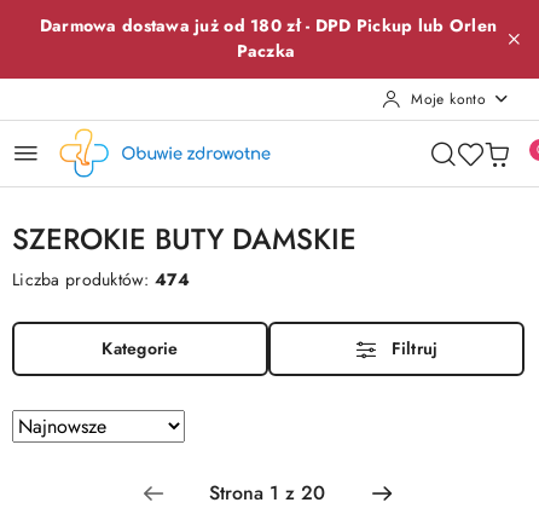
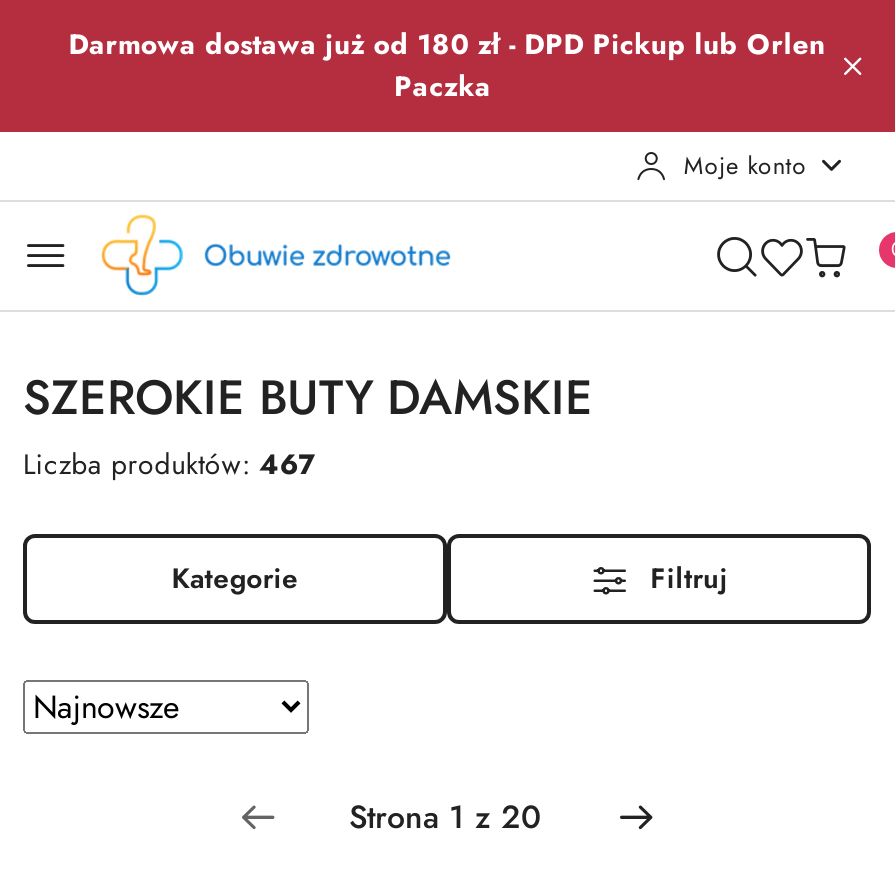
- Liczba produktów: 474
+ Liczba produktów: 467
